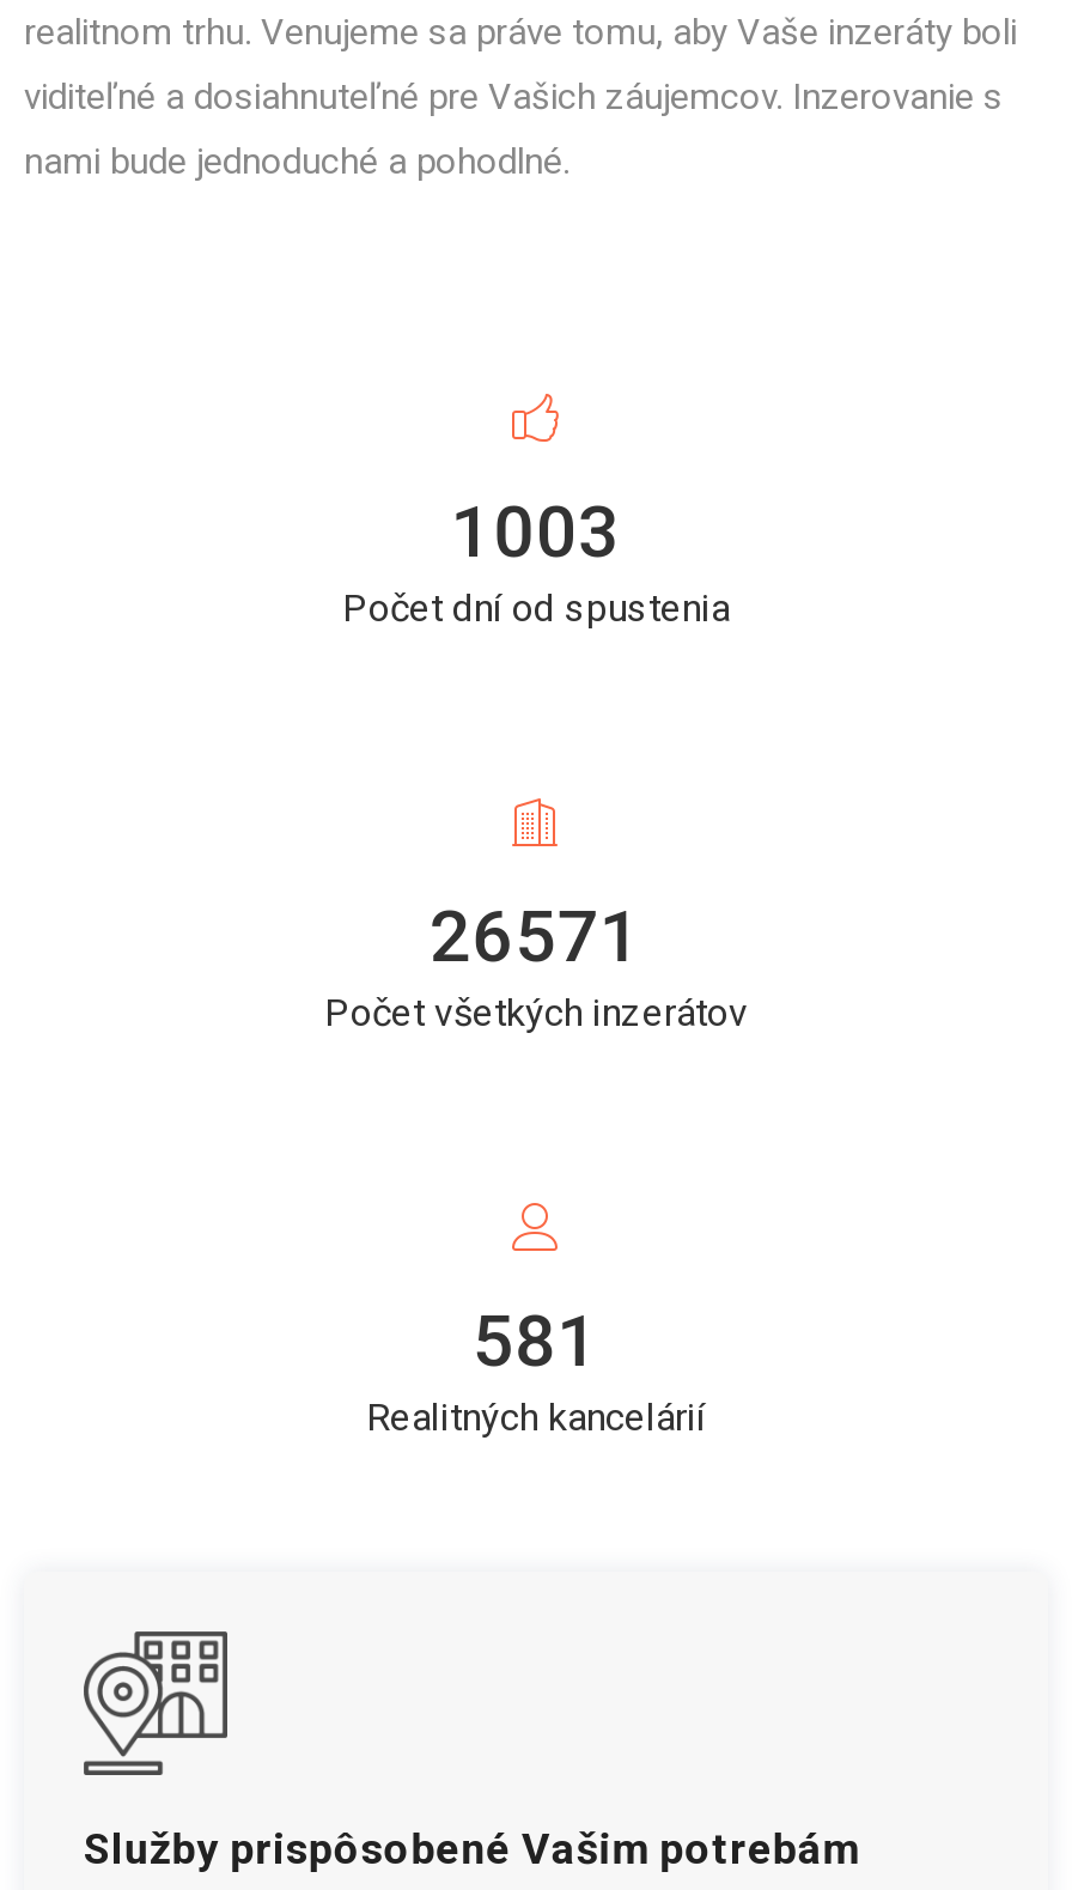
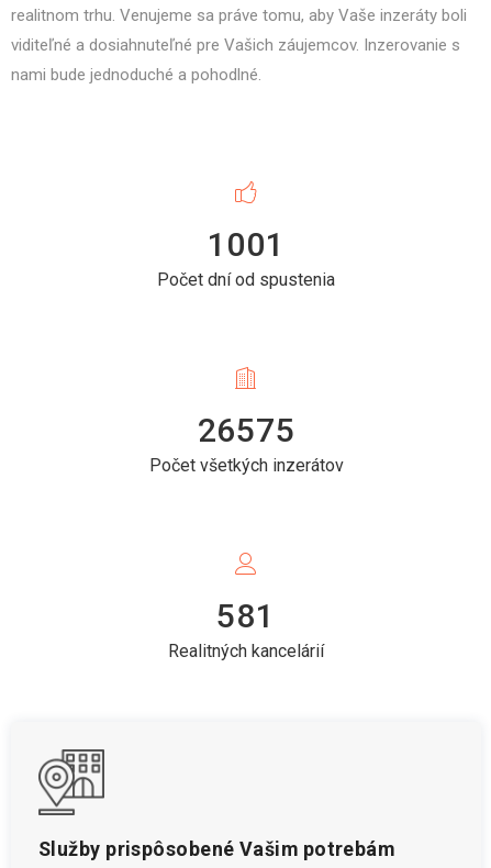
- 1003
+ 1001

- 26571
+ 26575
